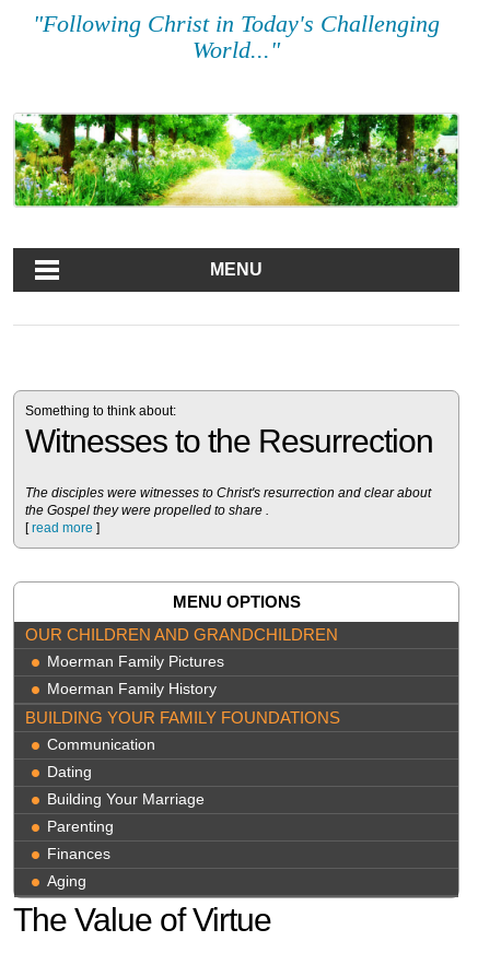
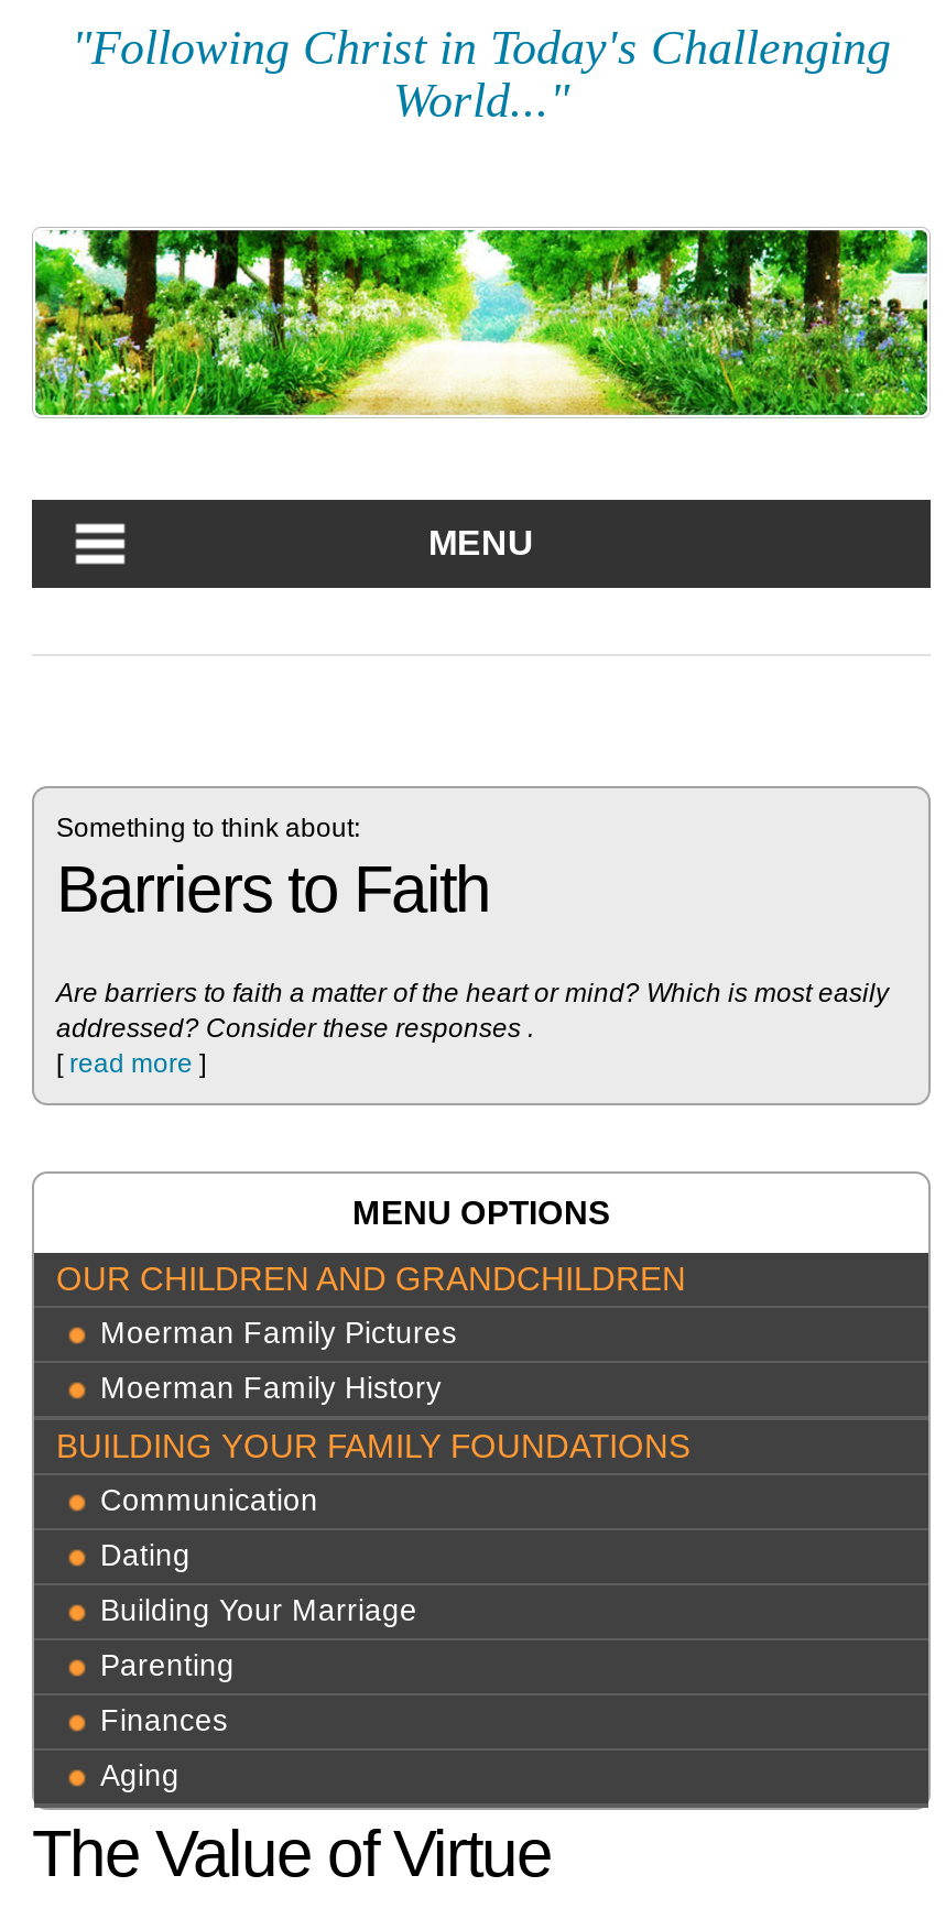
- Witnesses to the Resurrection
+ Barriers to Faith

- The disciples were witnesses to Christ's resurrection and clear about
- the Gospel they were propelled to share .
+ Are barriers to faith a matter of the heart or mind? Which is most easily
+ addressed? Consider these responses .
